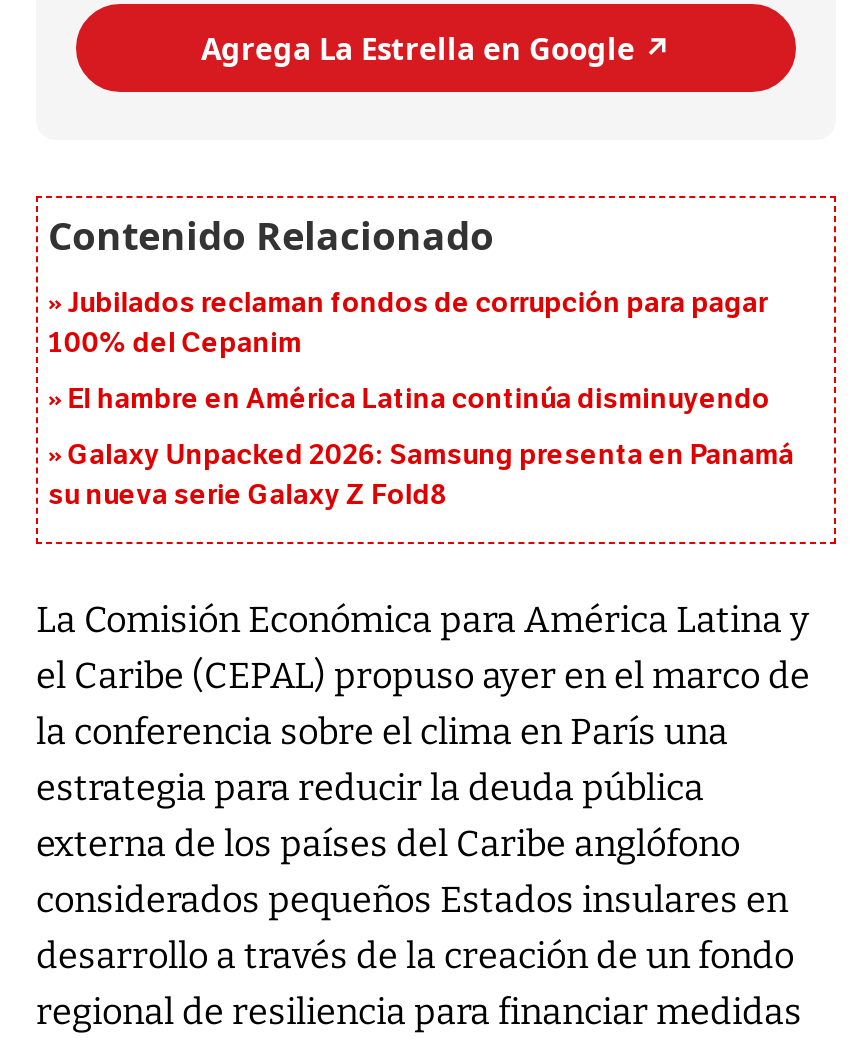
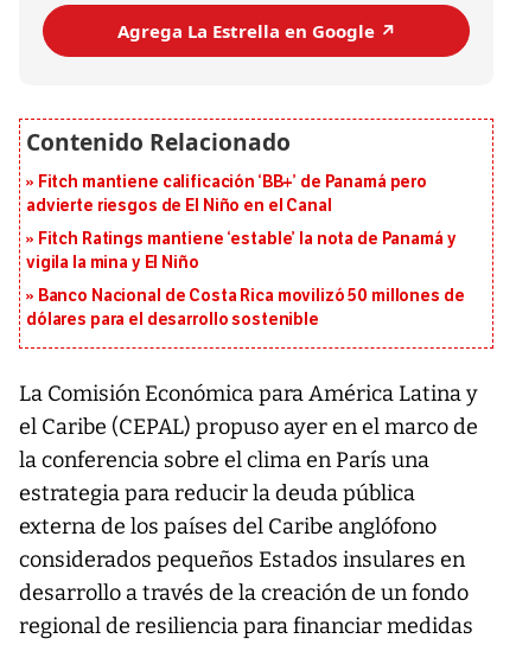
- Jubilados reclaman fondos de corrupción para pagar
- 100% del Cepanim
+ Fitch mantiene calificación ‘BB+’ de Panamá pero
+ advierte riesgos de El Niño en el Canal

- El hambre en América Latina continúa disminuyendo
+ Fitch Ratings mantiene ‘estable’ la nota de Panamá y
+ vigila la mina y El Niño

- Galaxy Unpacked 2026: Samsung presenta en Panamá
- su nueva serie Galaxy Z Fold8
+ Banco Nacional de Costa Rica movilizó 50 millones de
+ dólares para el desarrollo sostenible
